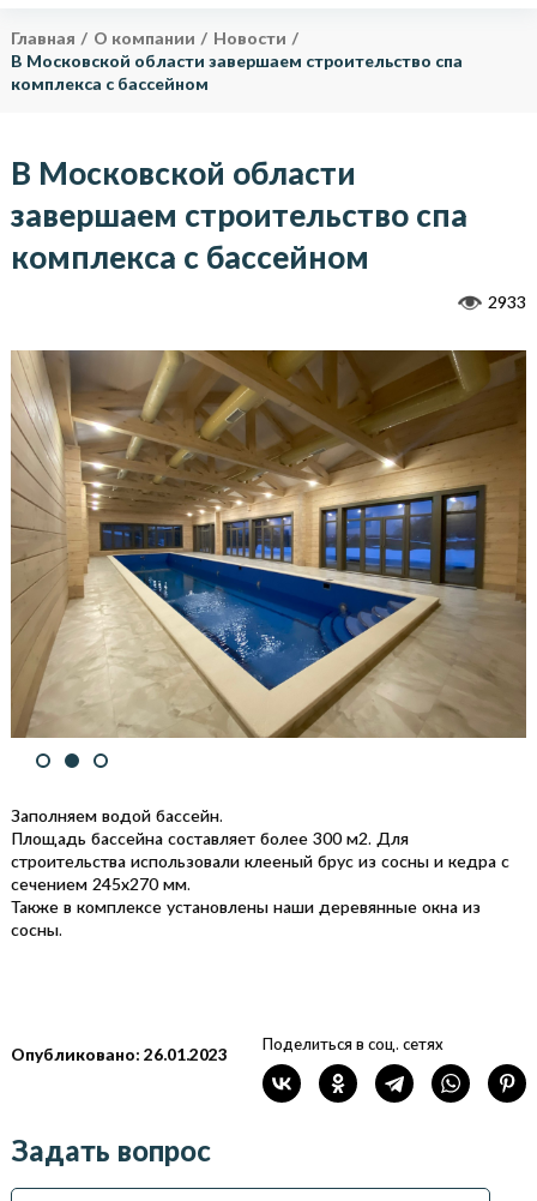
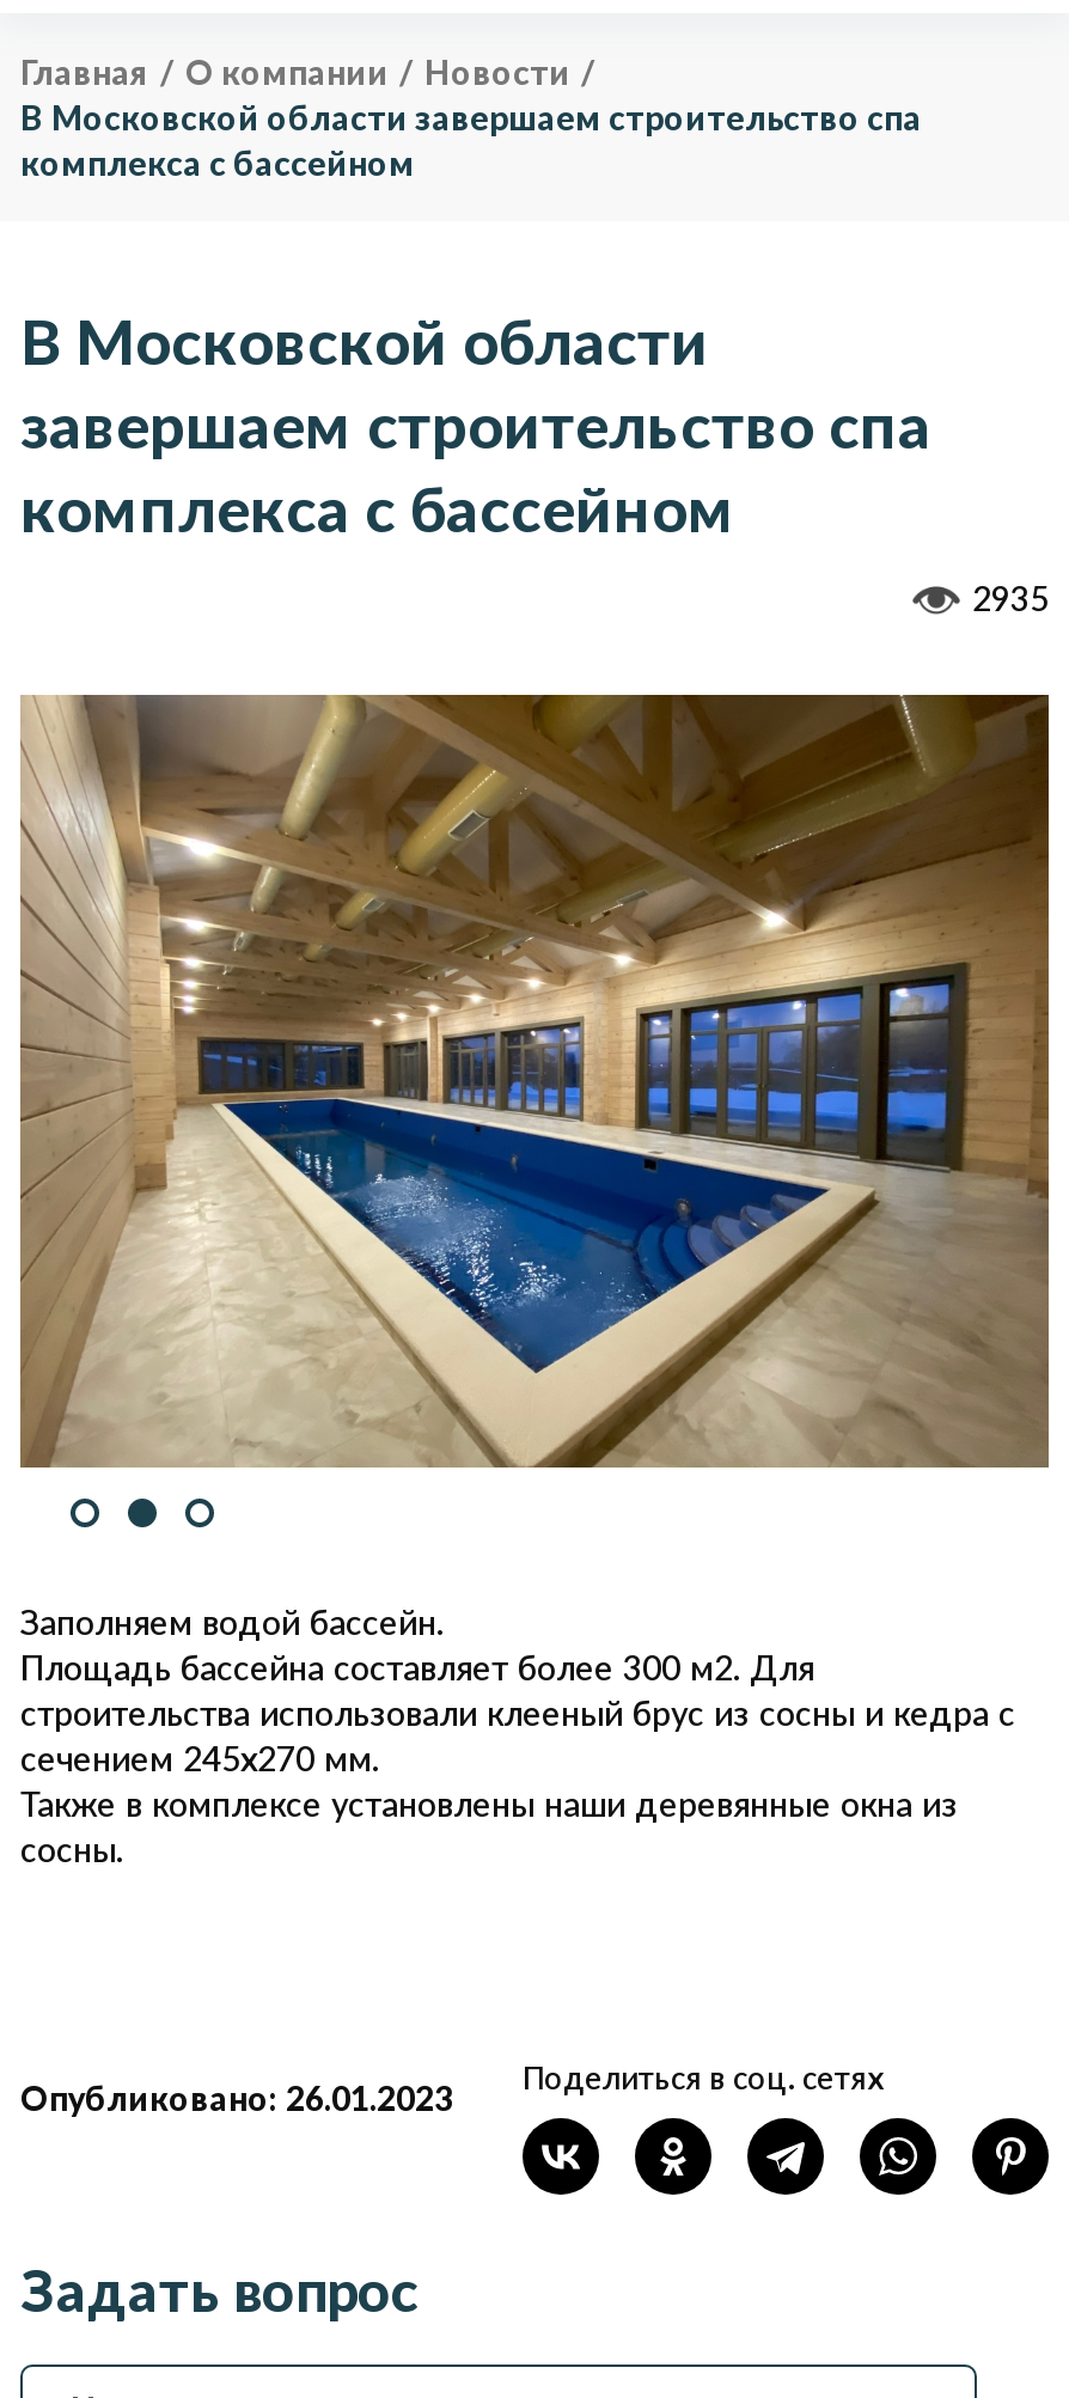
- 2933
+ 2935
